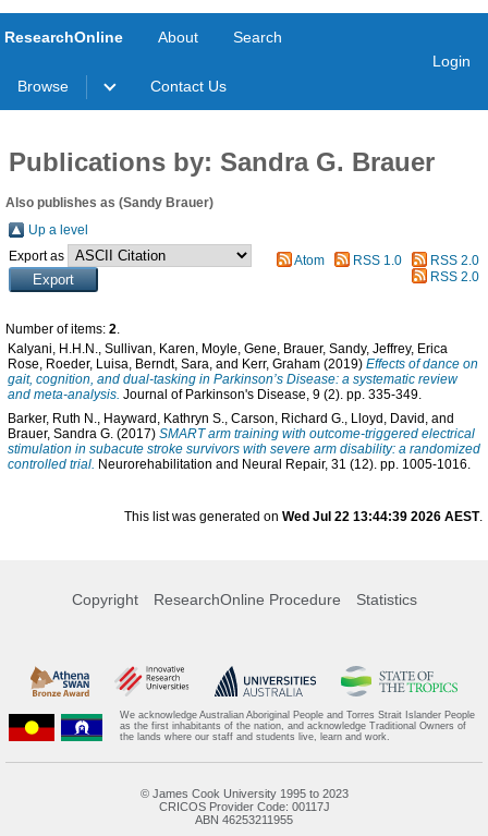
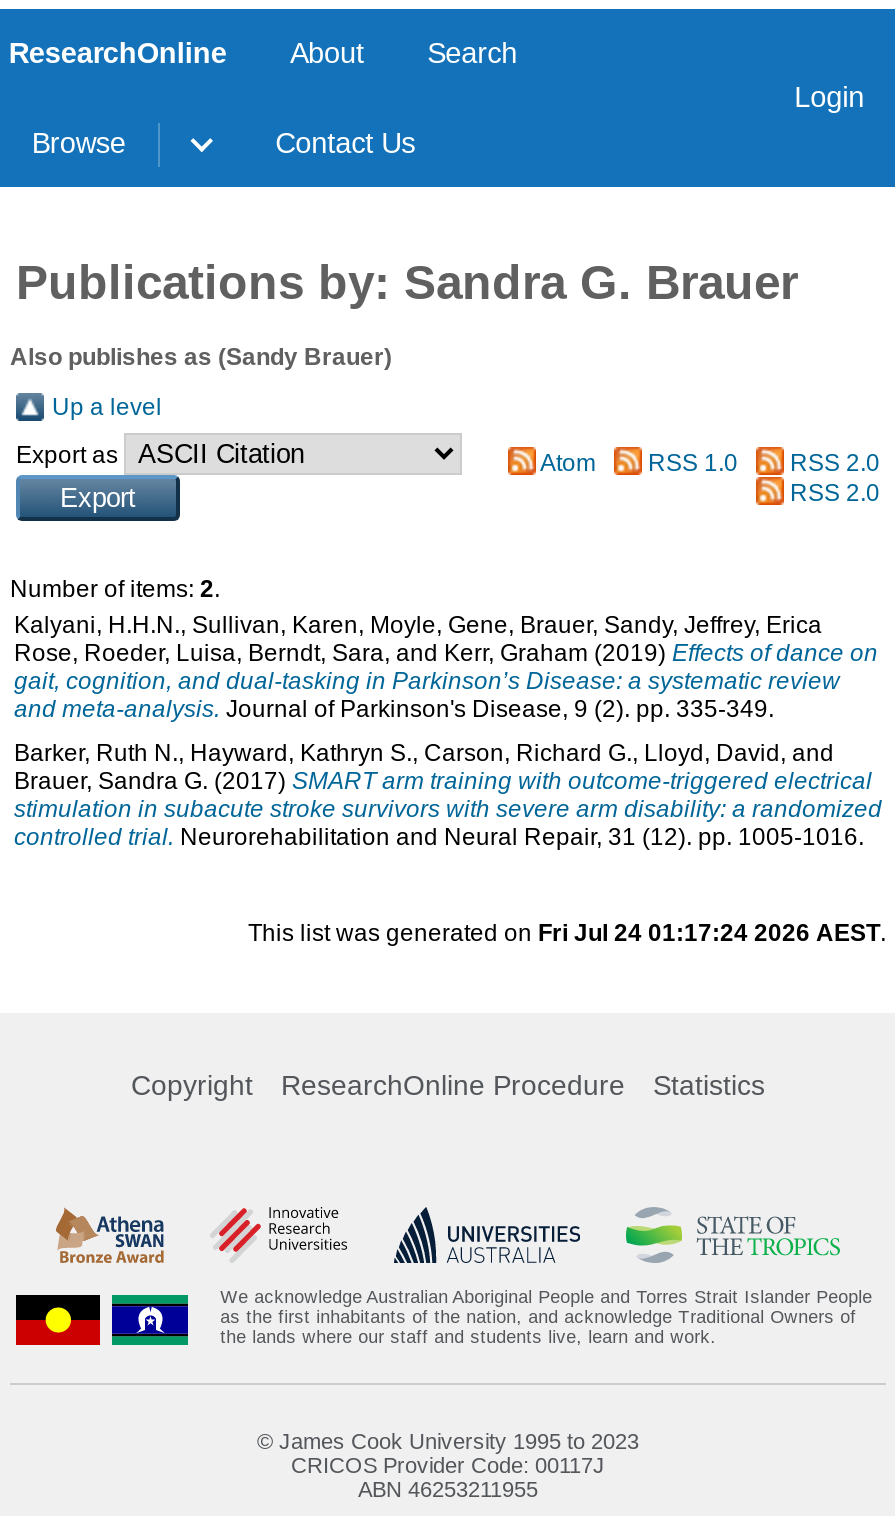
- This list was generated on Wed Jul 22 13:44:39 2026 AEST.
+ This list was generated on Fri Jul 24 01:17:24 2026 AEST.
